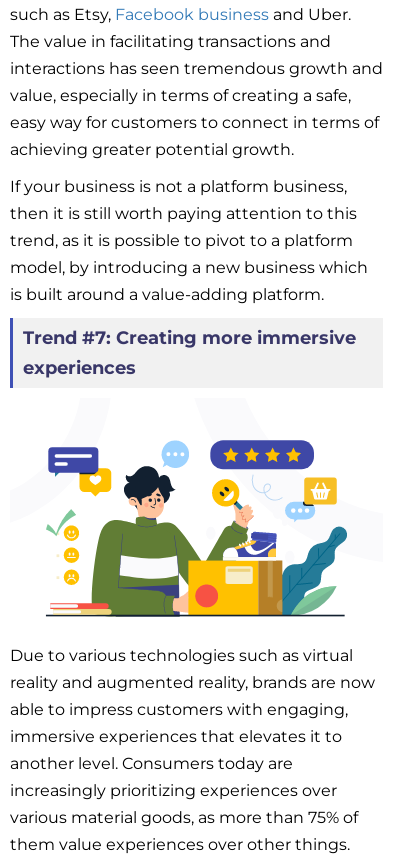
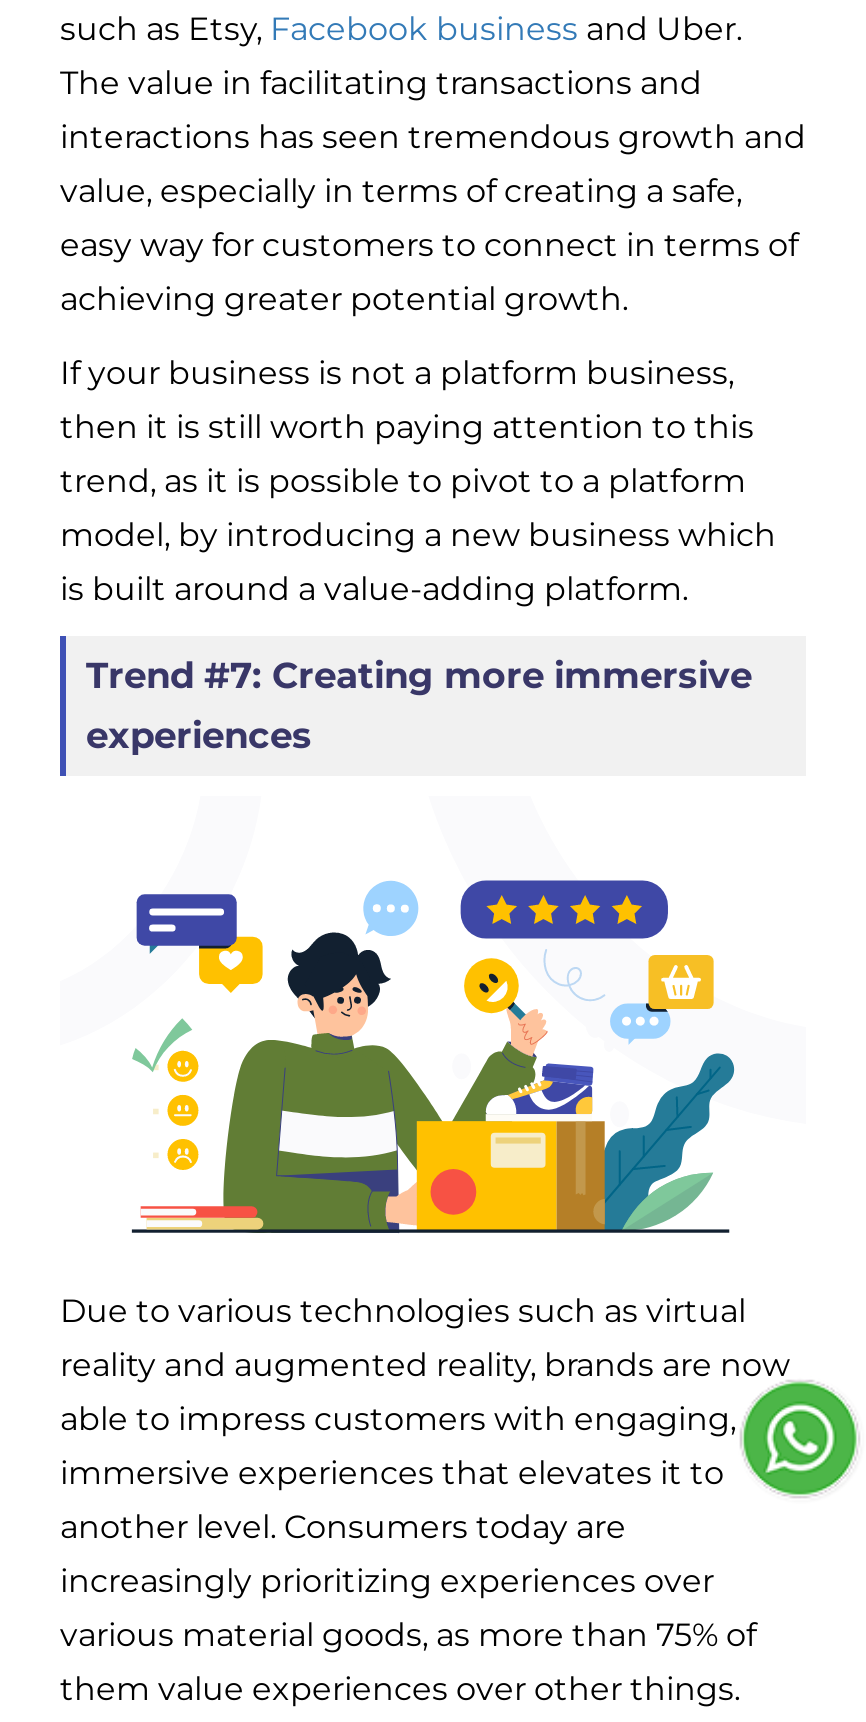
+ [image]
